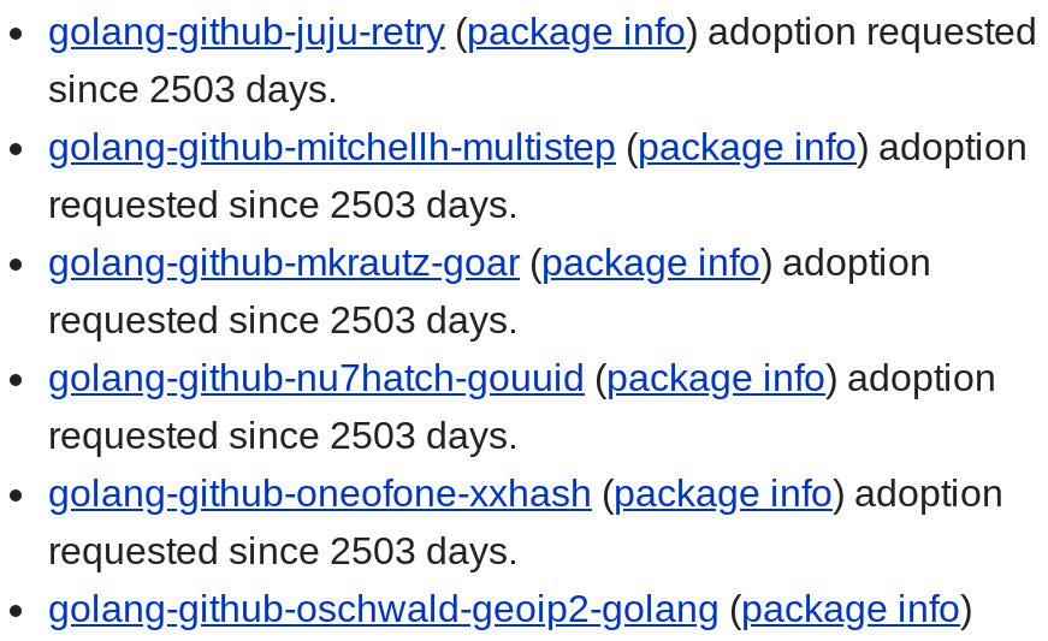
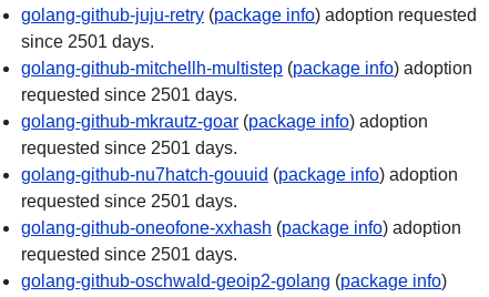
- since 2503 days.
+ since 2501 days.

- requested since 2503 days.
+ requested since 2501 days.

- requested since 2503 days.
+ requested since 2501 days.

- requested since 2503 days.
+ requested since 2501 days.

- requested since 2503 days.
+ requested since 2501 days.
